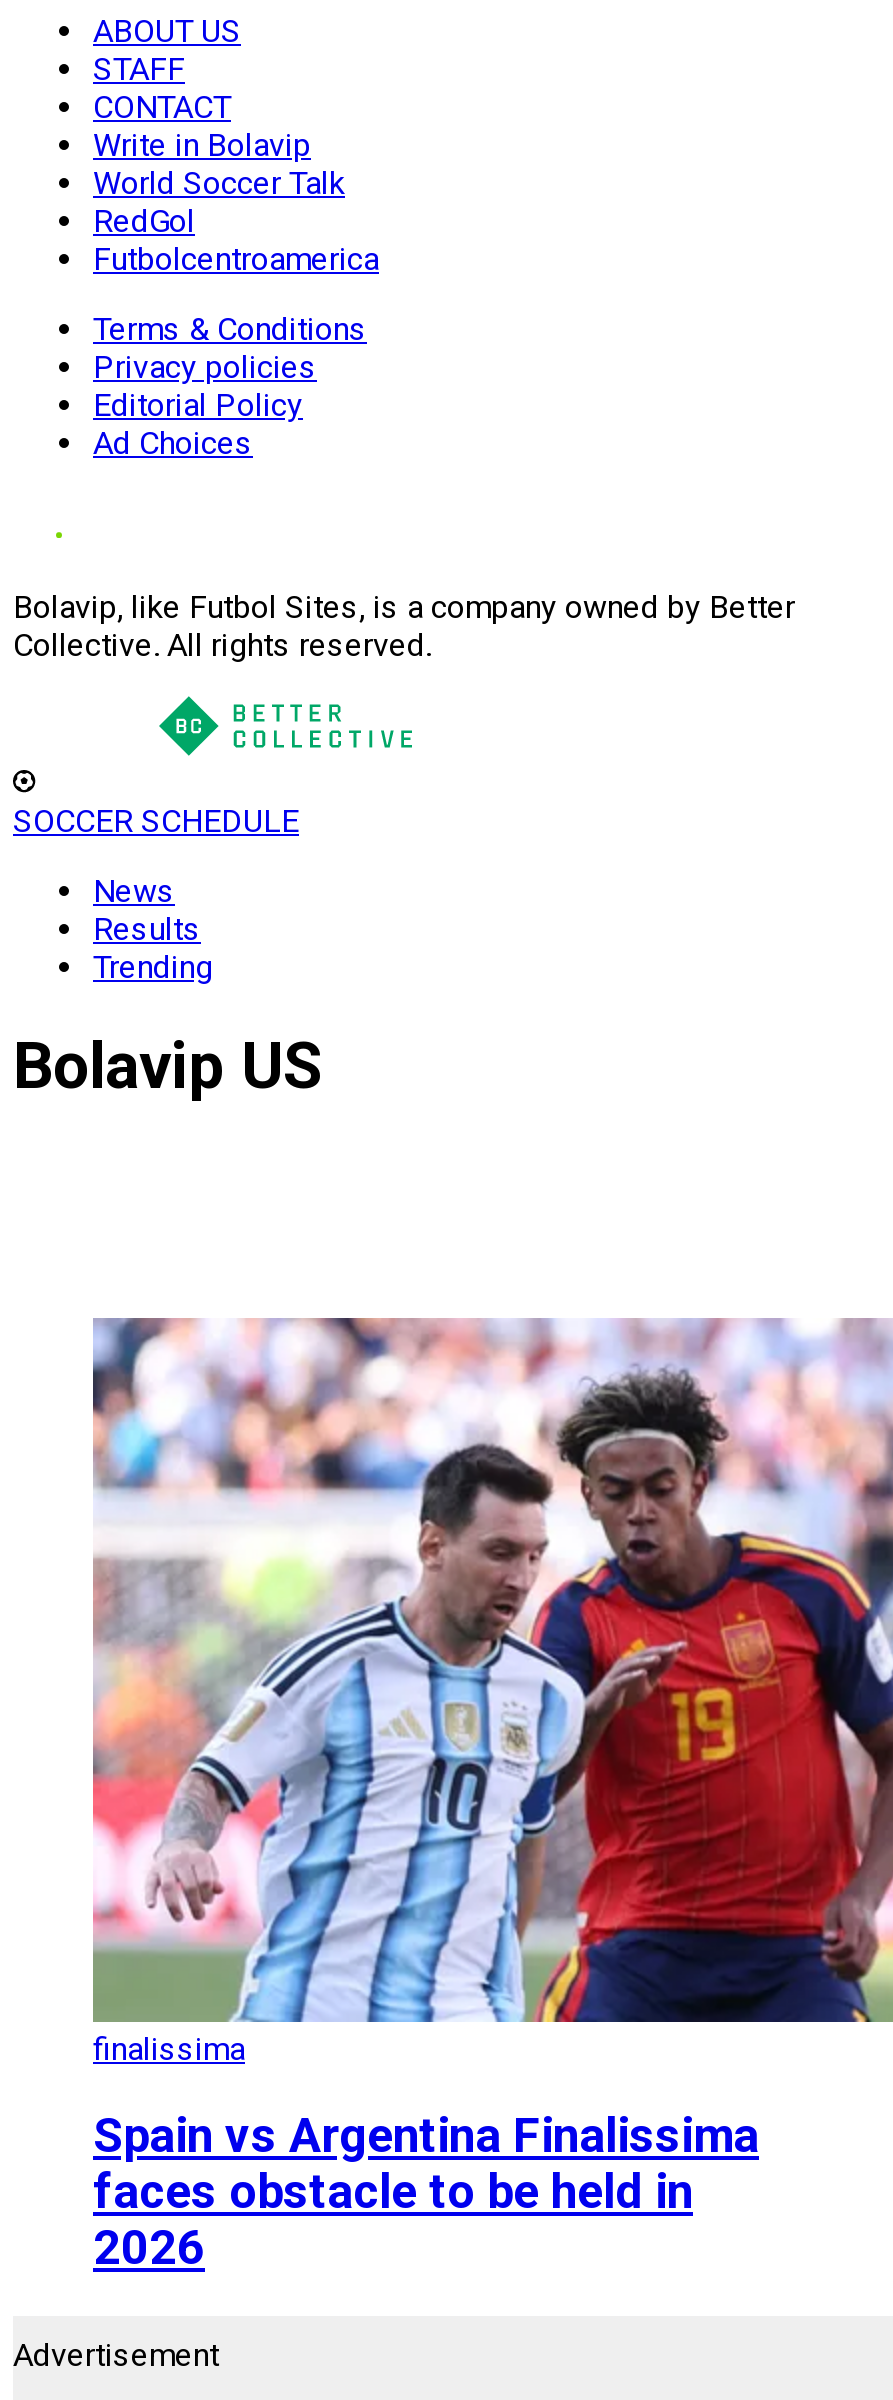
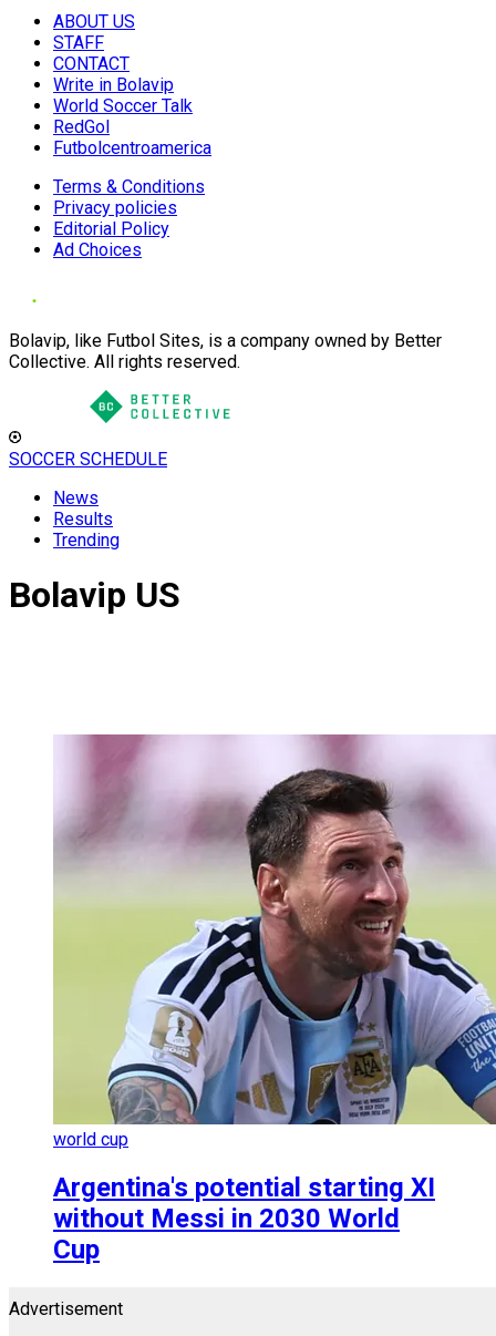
- [image]
- finalissima
+ [image]
+ world cup

- Spain vs Argentina Finalissima
- faces obstacle to be held in
- 2026
+ Argentina's potential starting XI
+ without Messi in 2030 World
+ Cup
